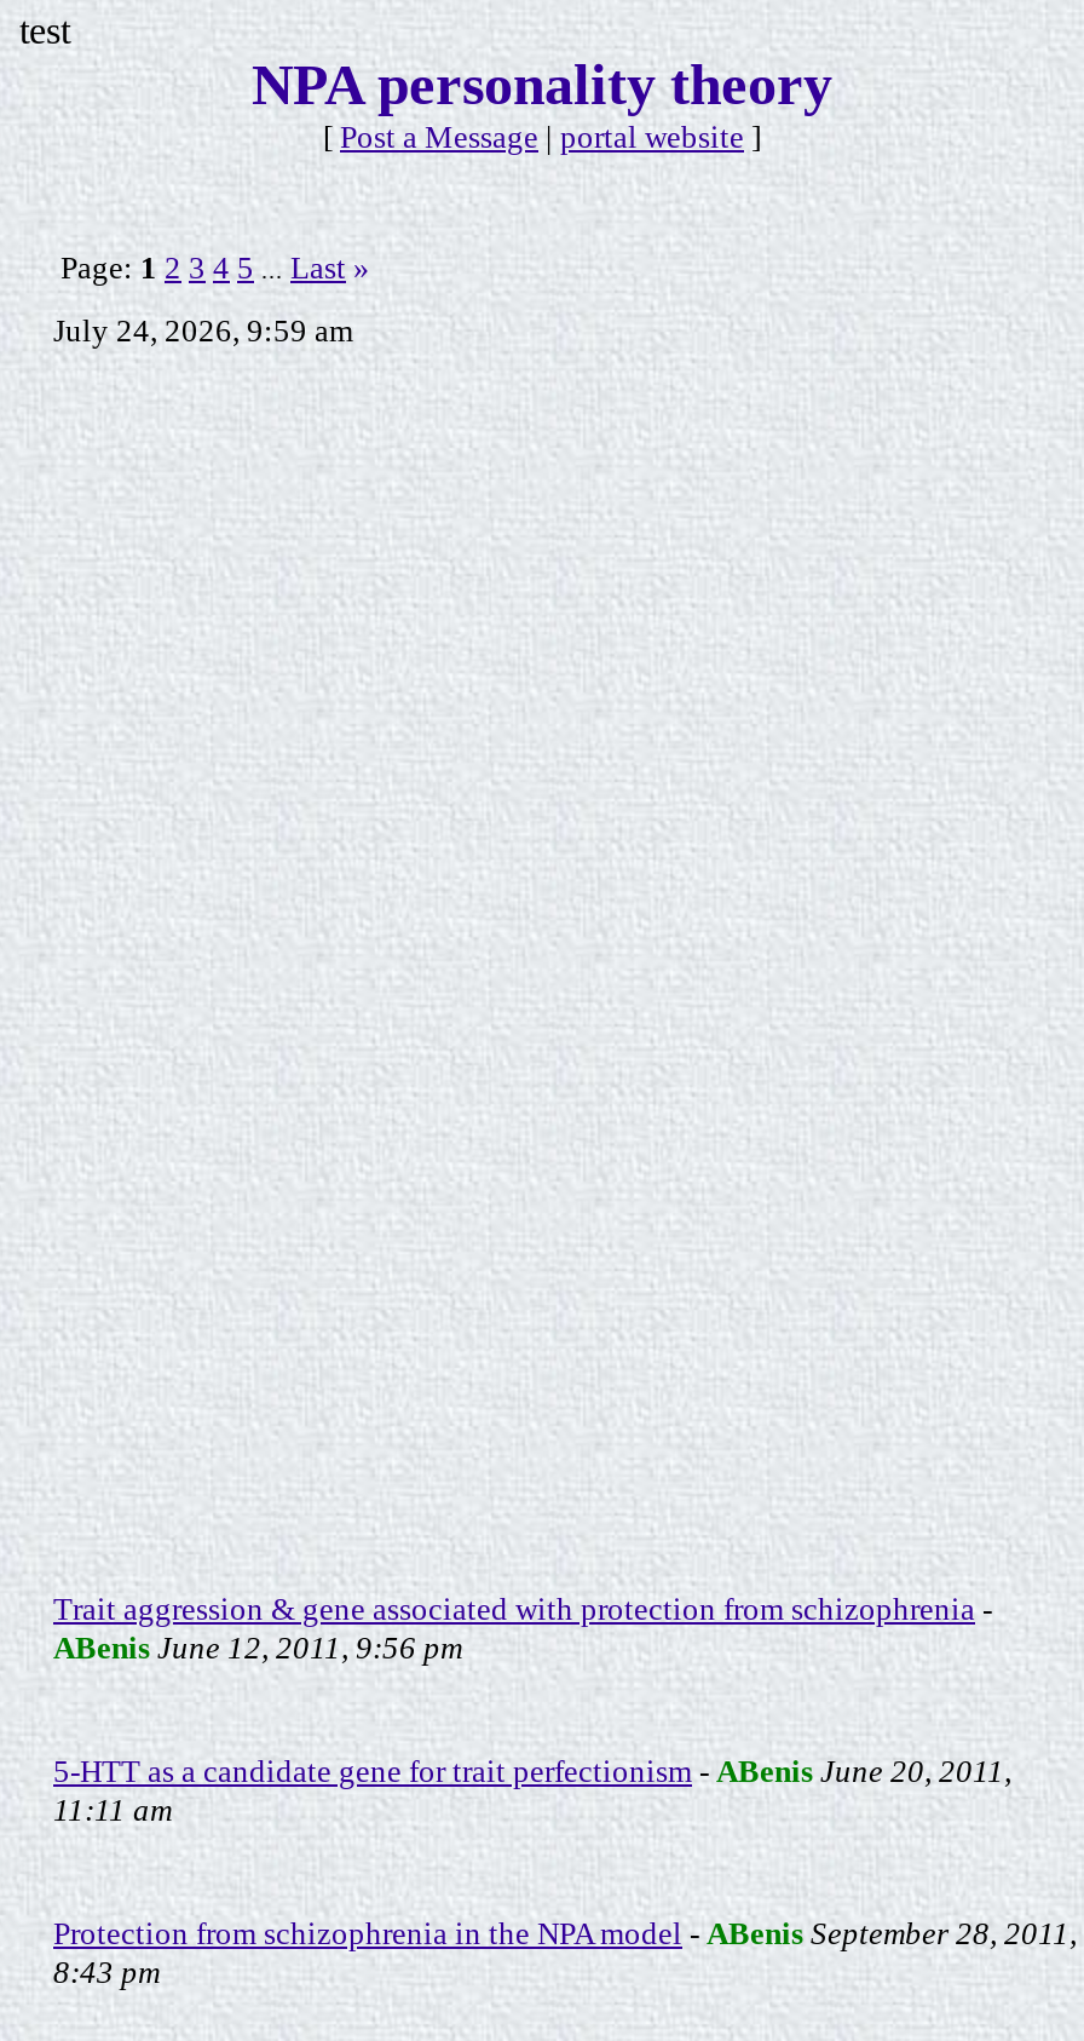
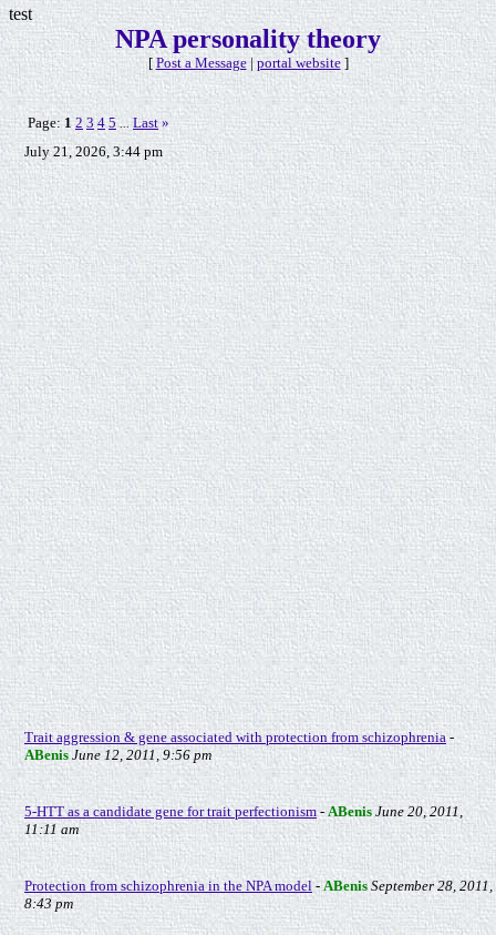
- July 24, 2026, 9:59 am
+ July 21, 2026, 3:44 pm
